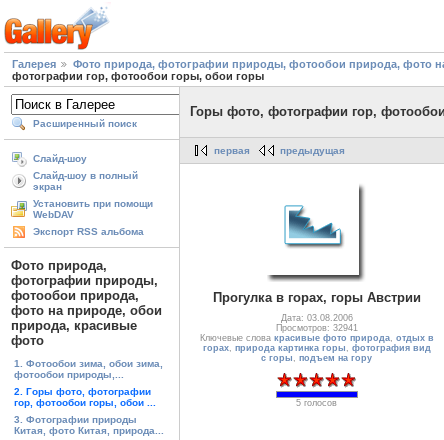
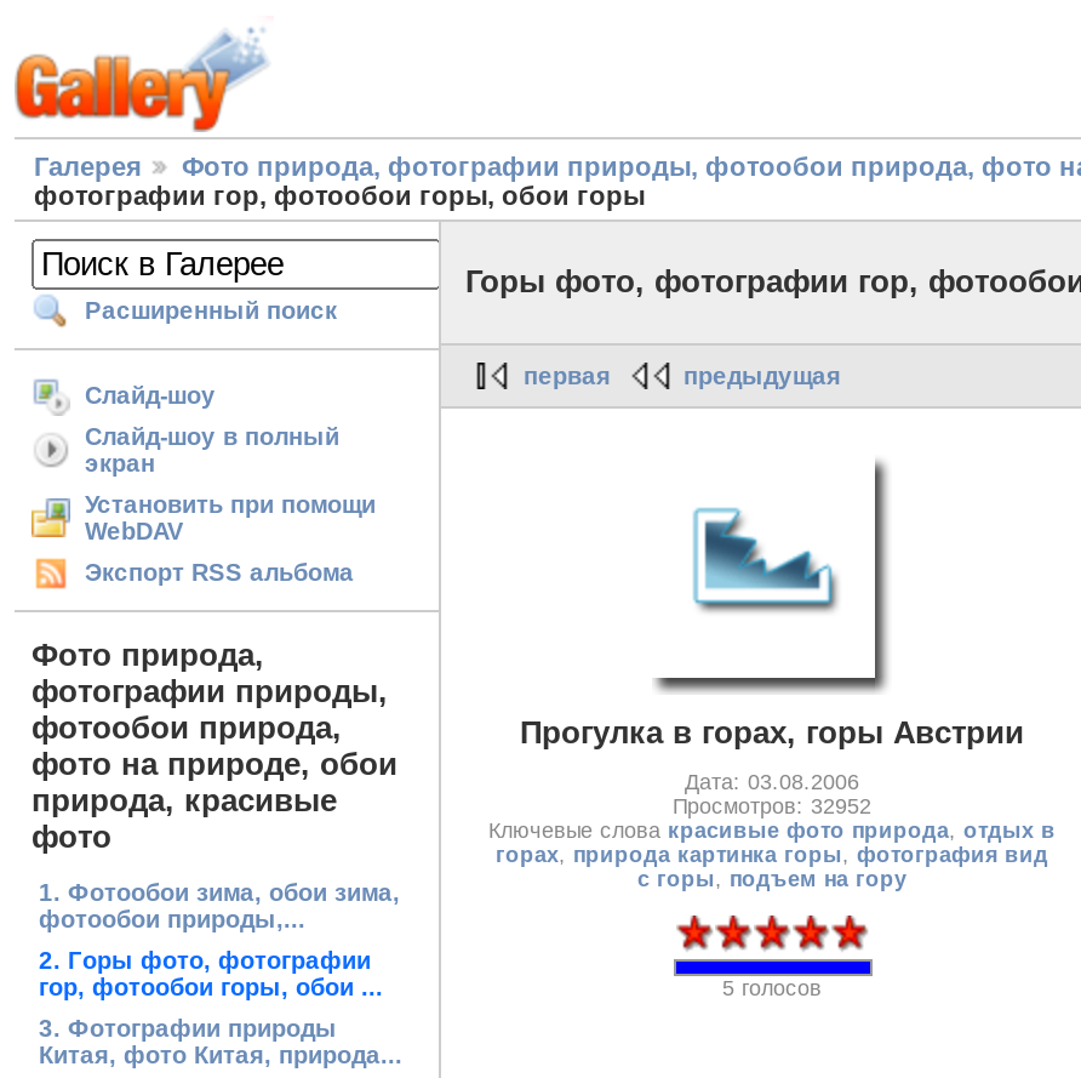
- Просмотров: 32941
+ Просмотров: 32952
